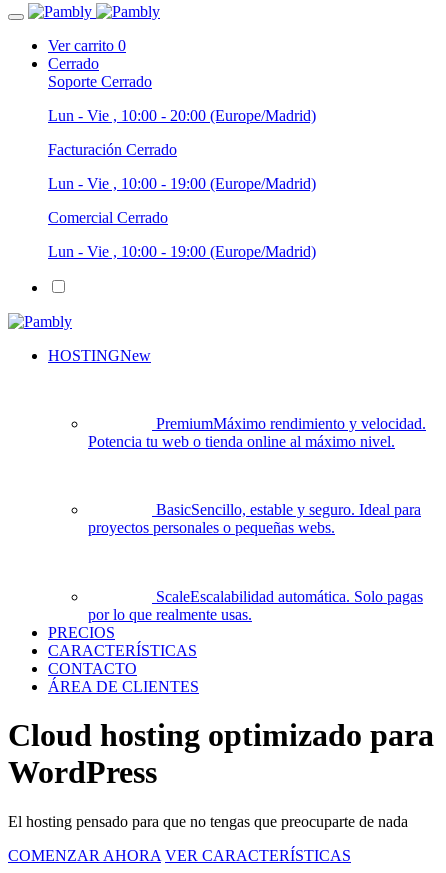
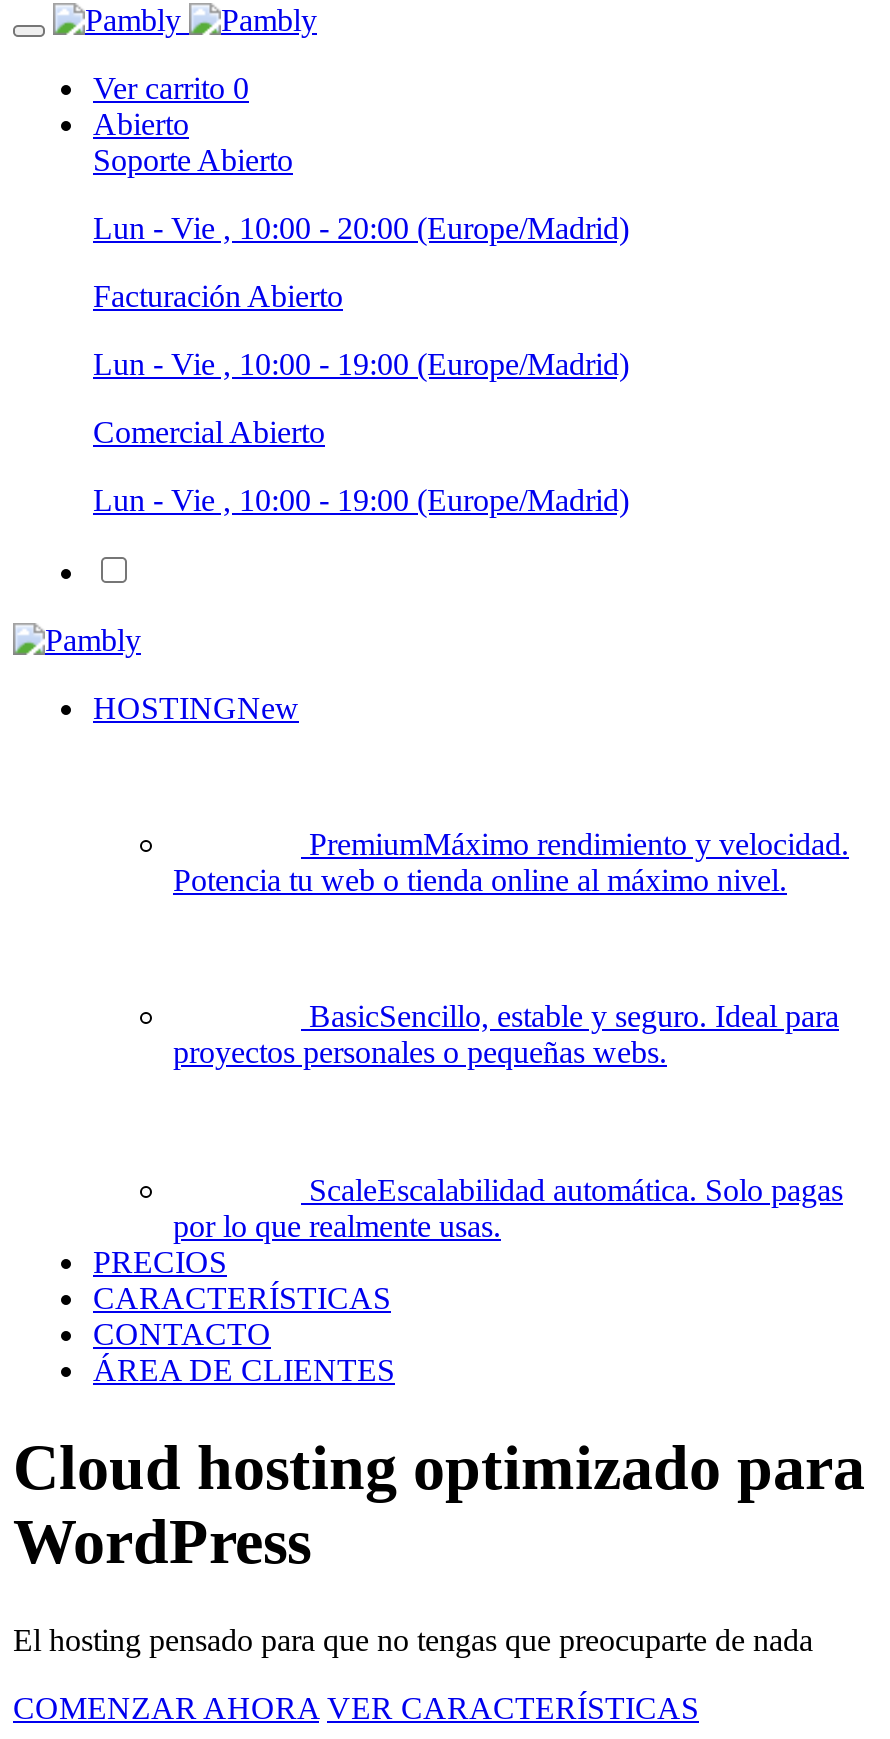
- Cerrado
- Soporte Cerrado
+ Abierto
+ Soporte Abierto

- Facturación Cerrado
+ Facturación Abierto

- Comercial Cerrado
+ Comercial Abierto
